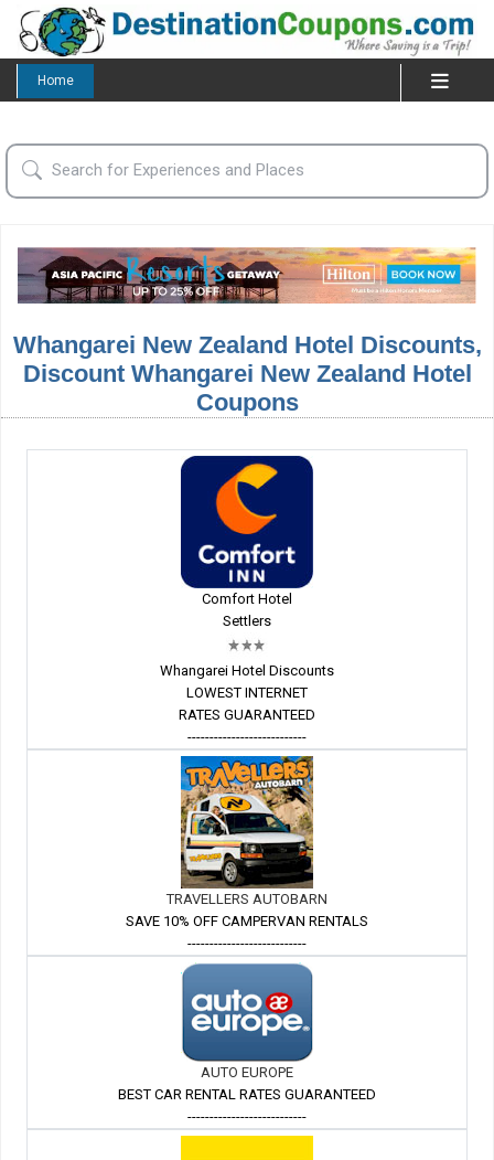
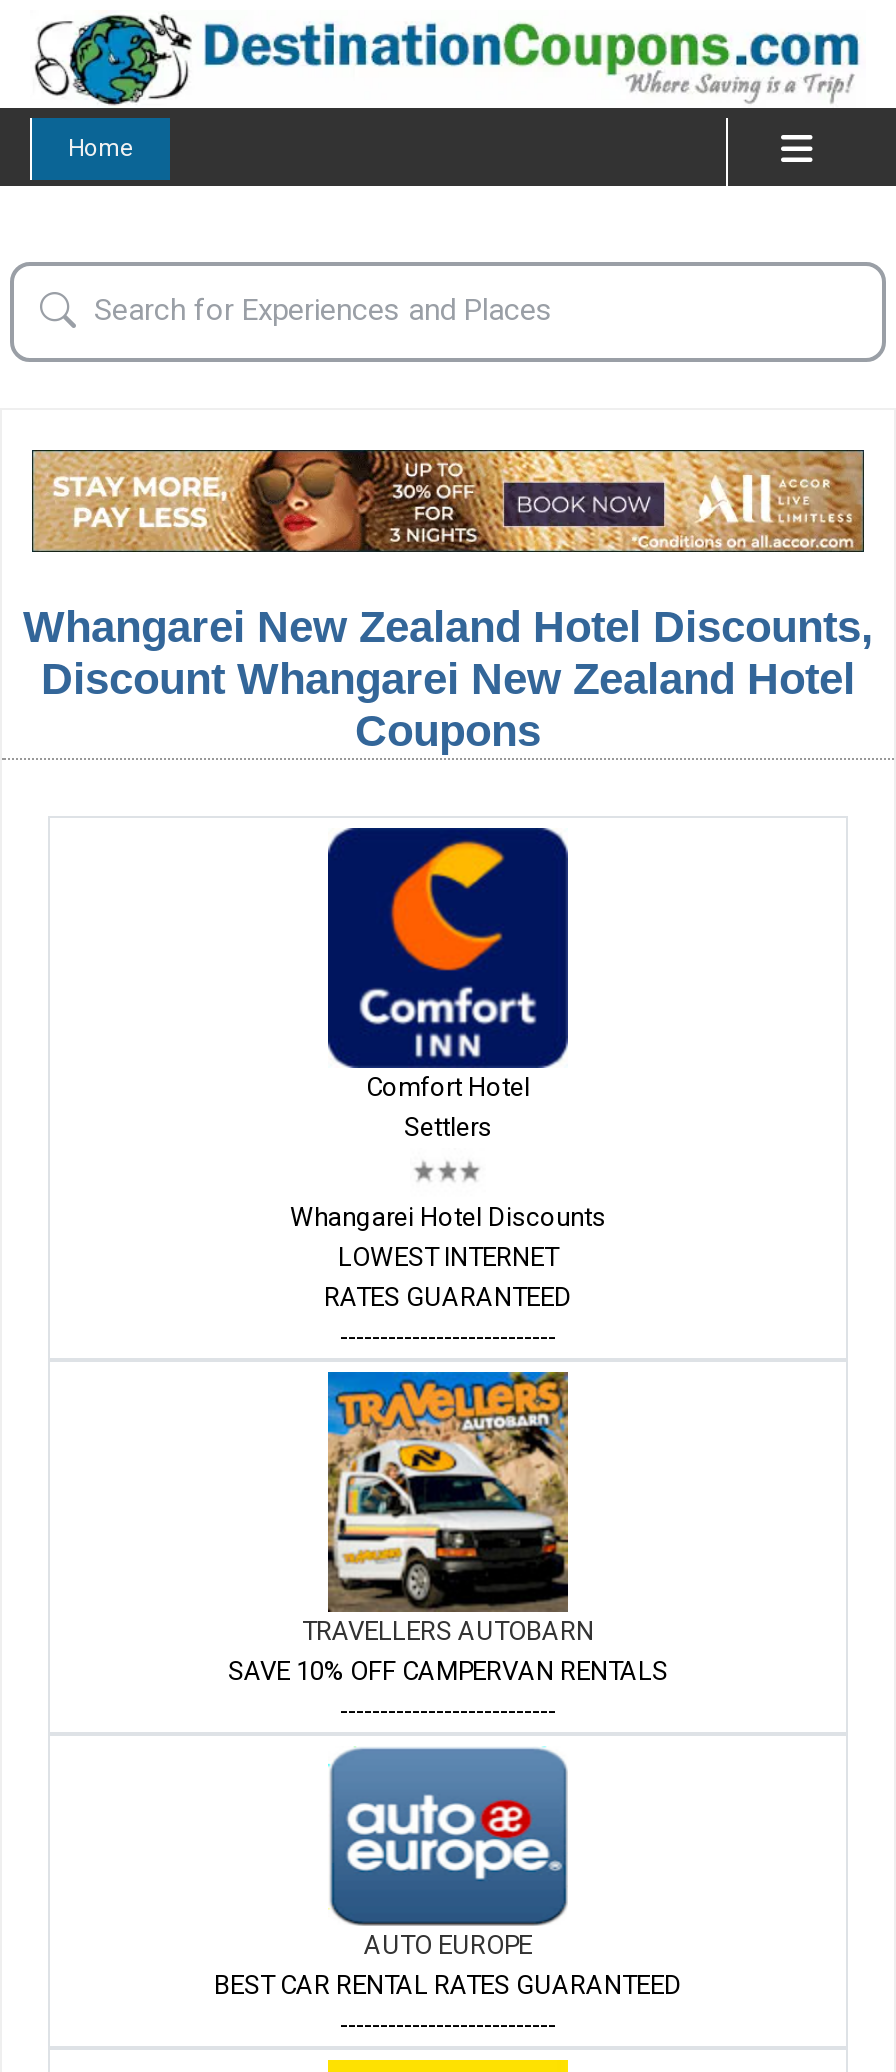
- [image]
+ [image]
